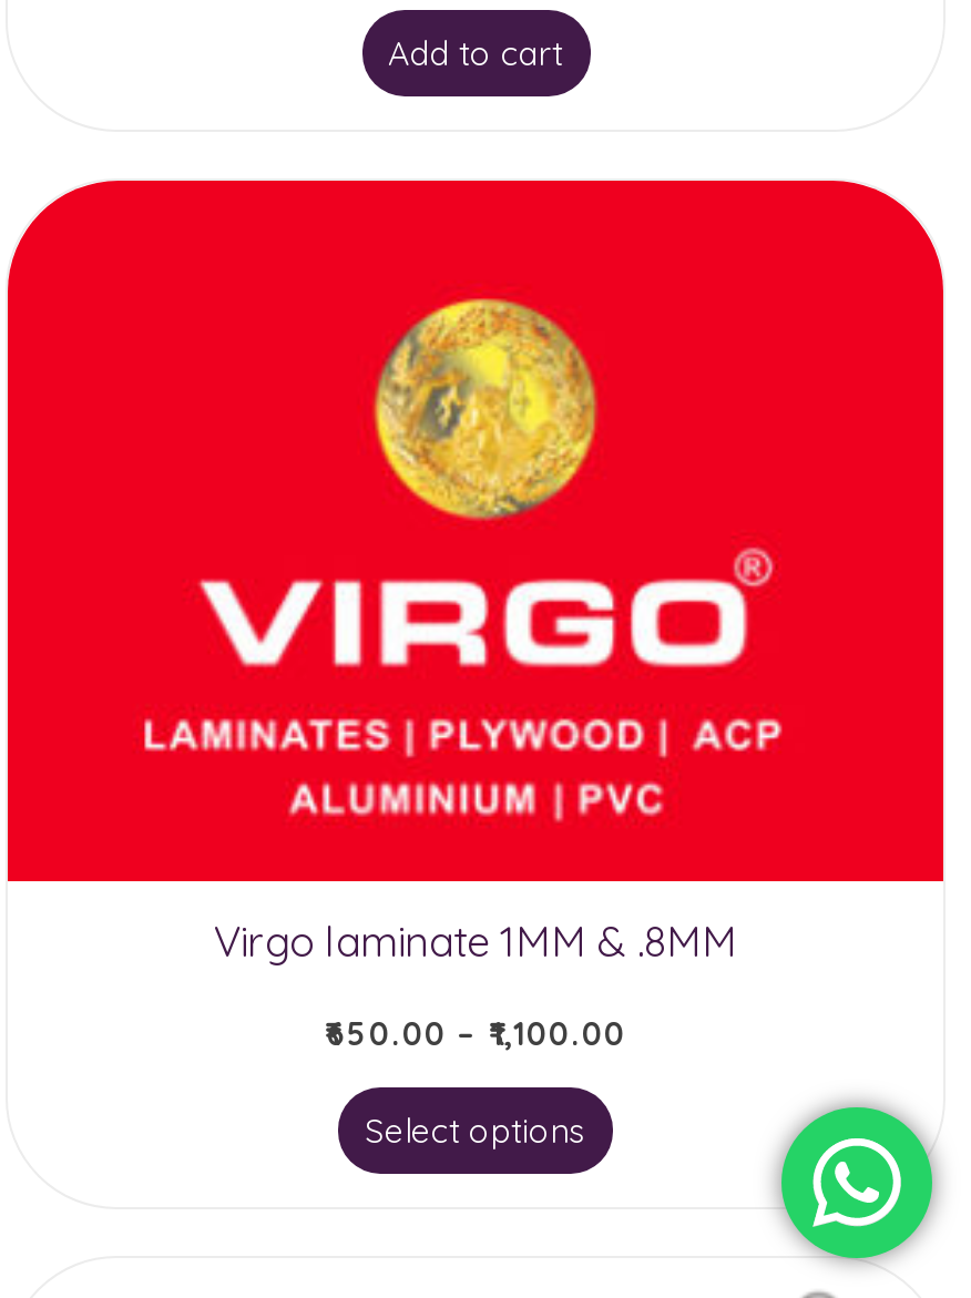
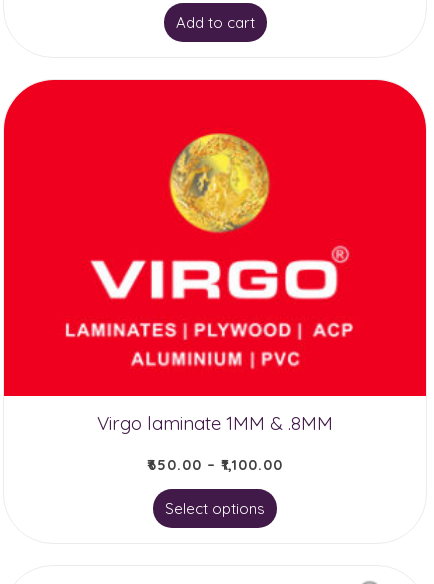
- [image]
